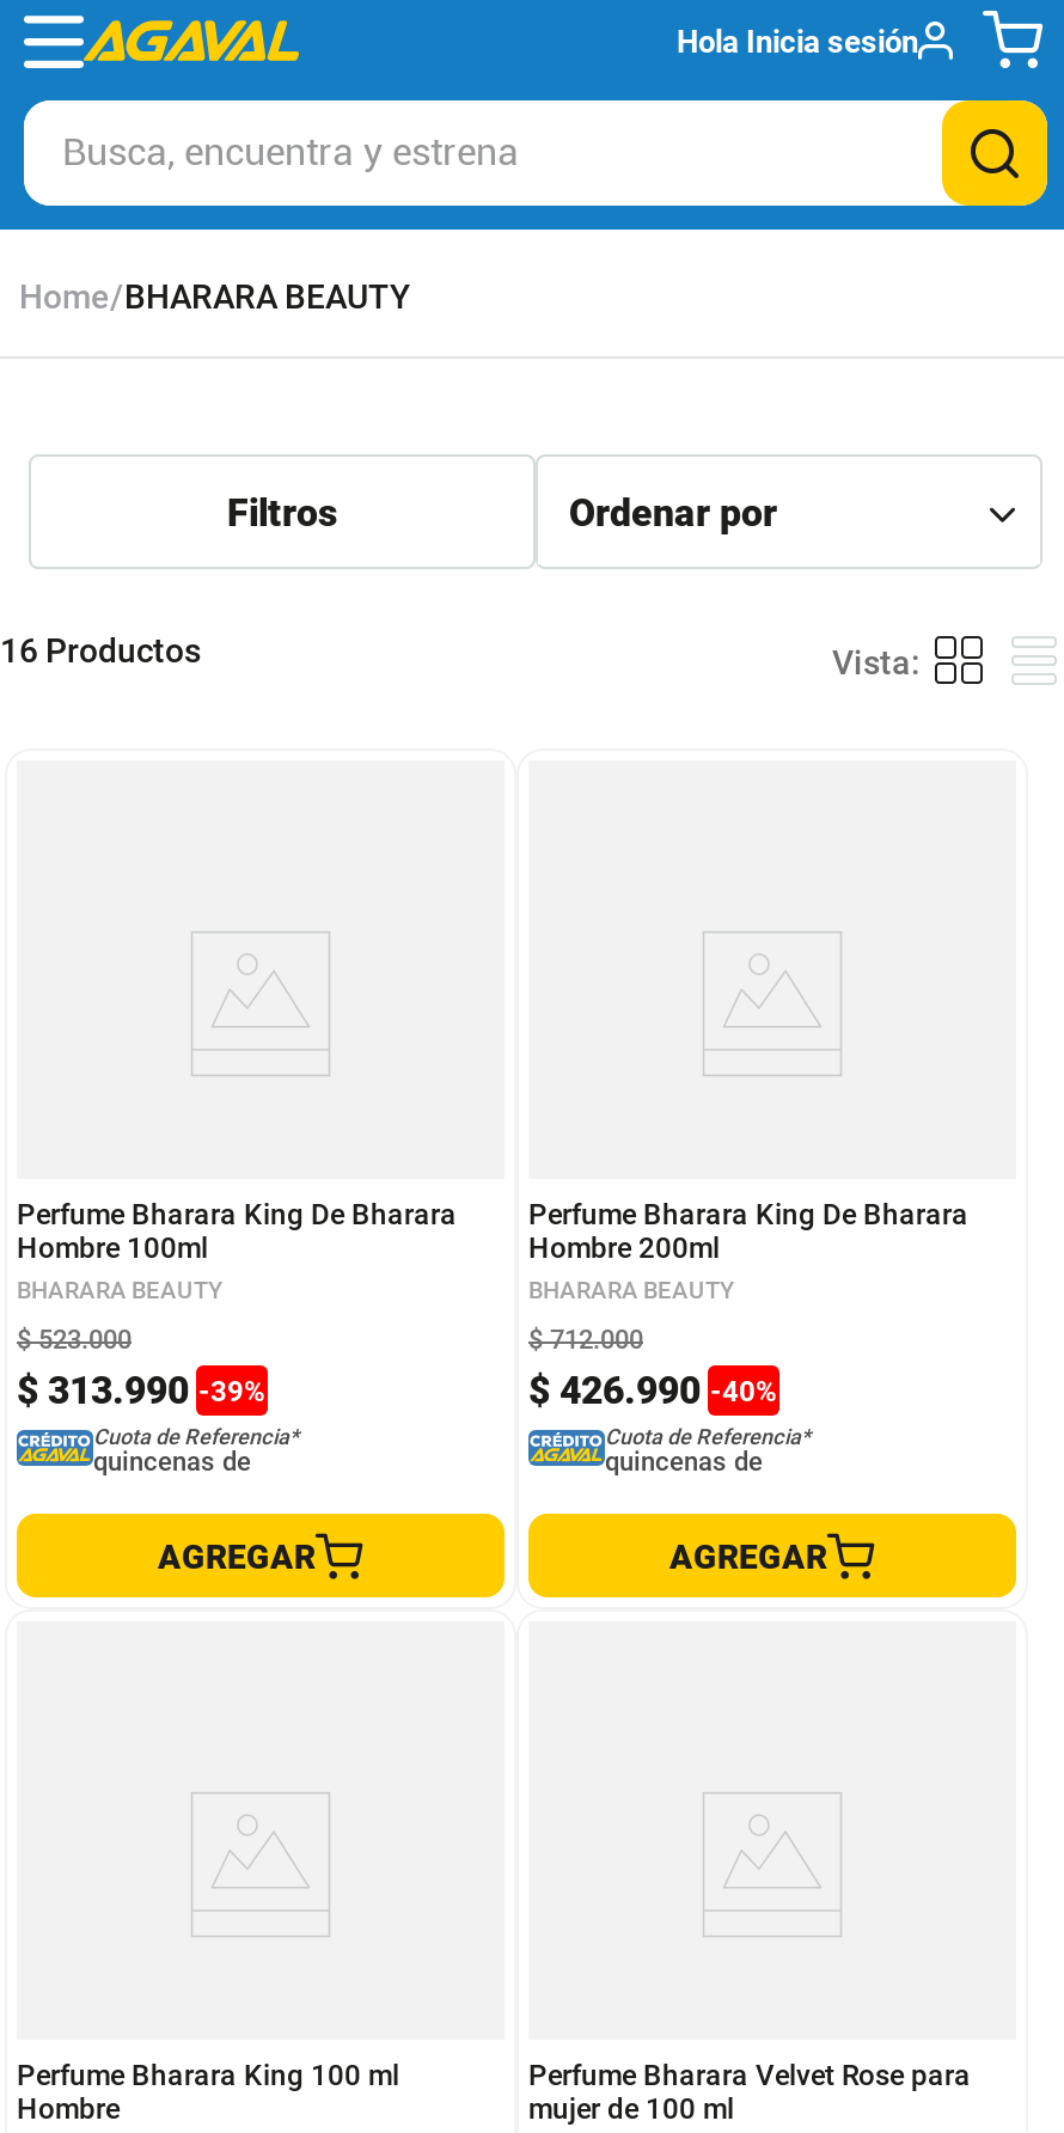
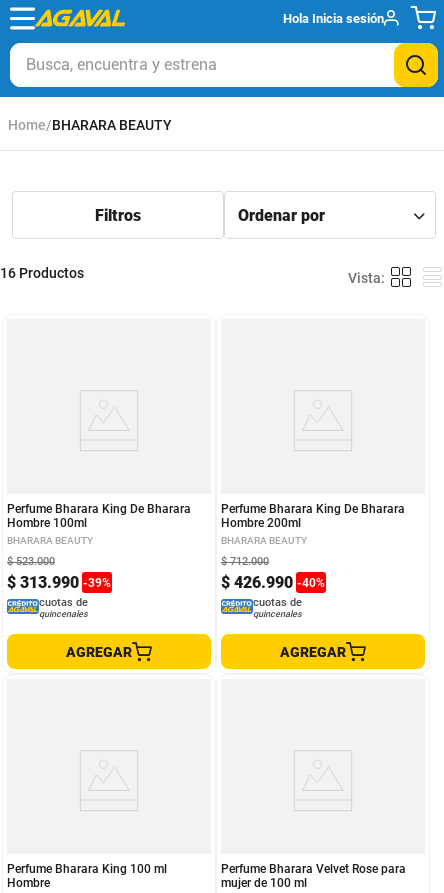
- Cuota de Referencia*
- quincenas de
+ cuotas de
+ quincenales

- Cuota de Referencia*
- quincenas de
+ cuotas de
+ quincenales
